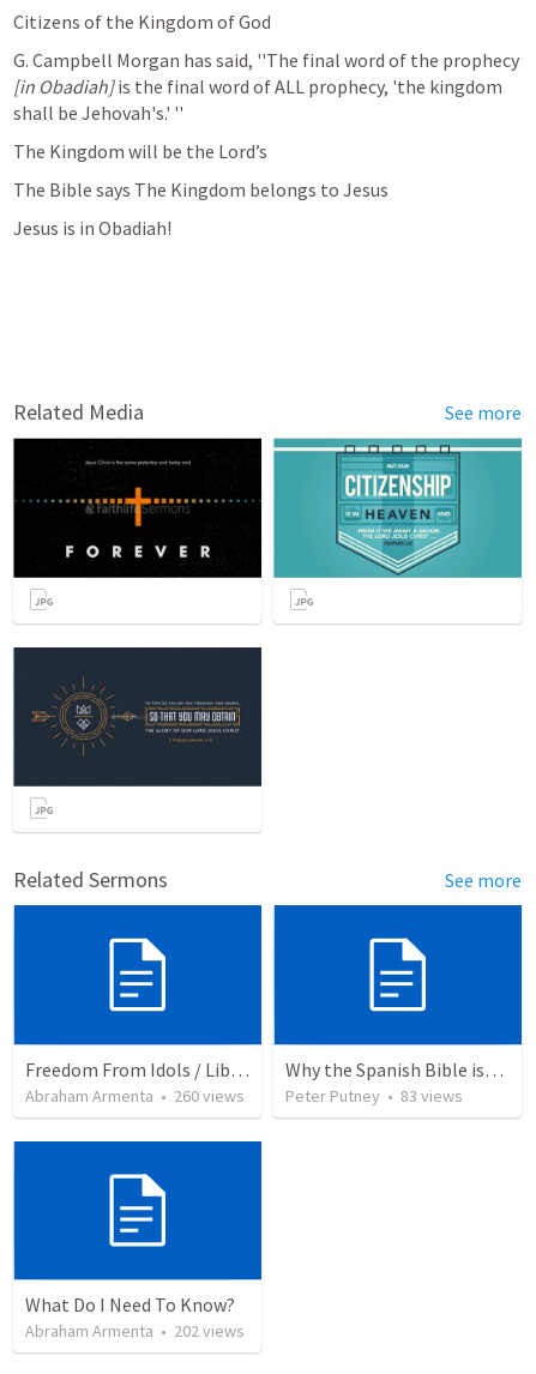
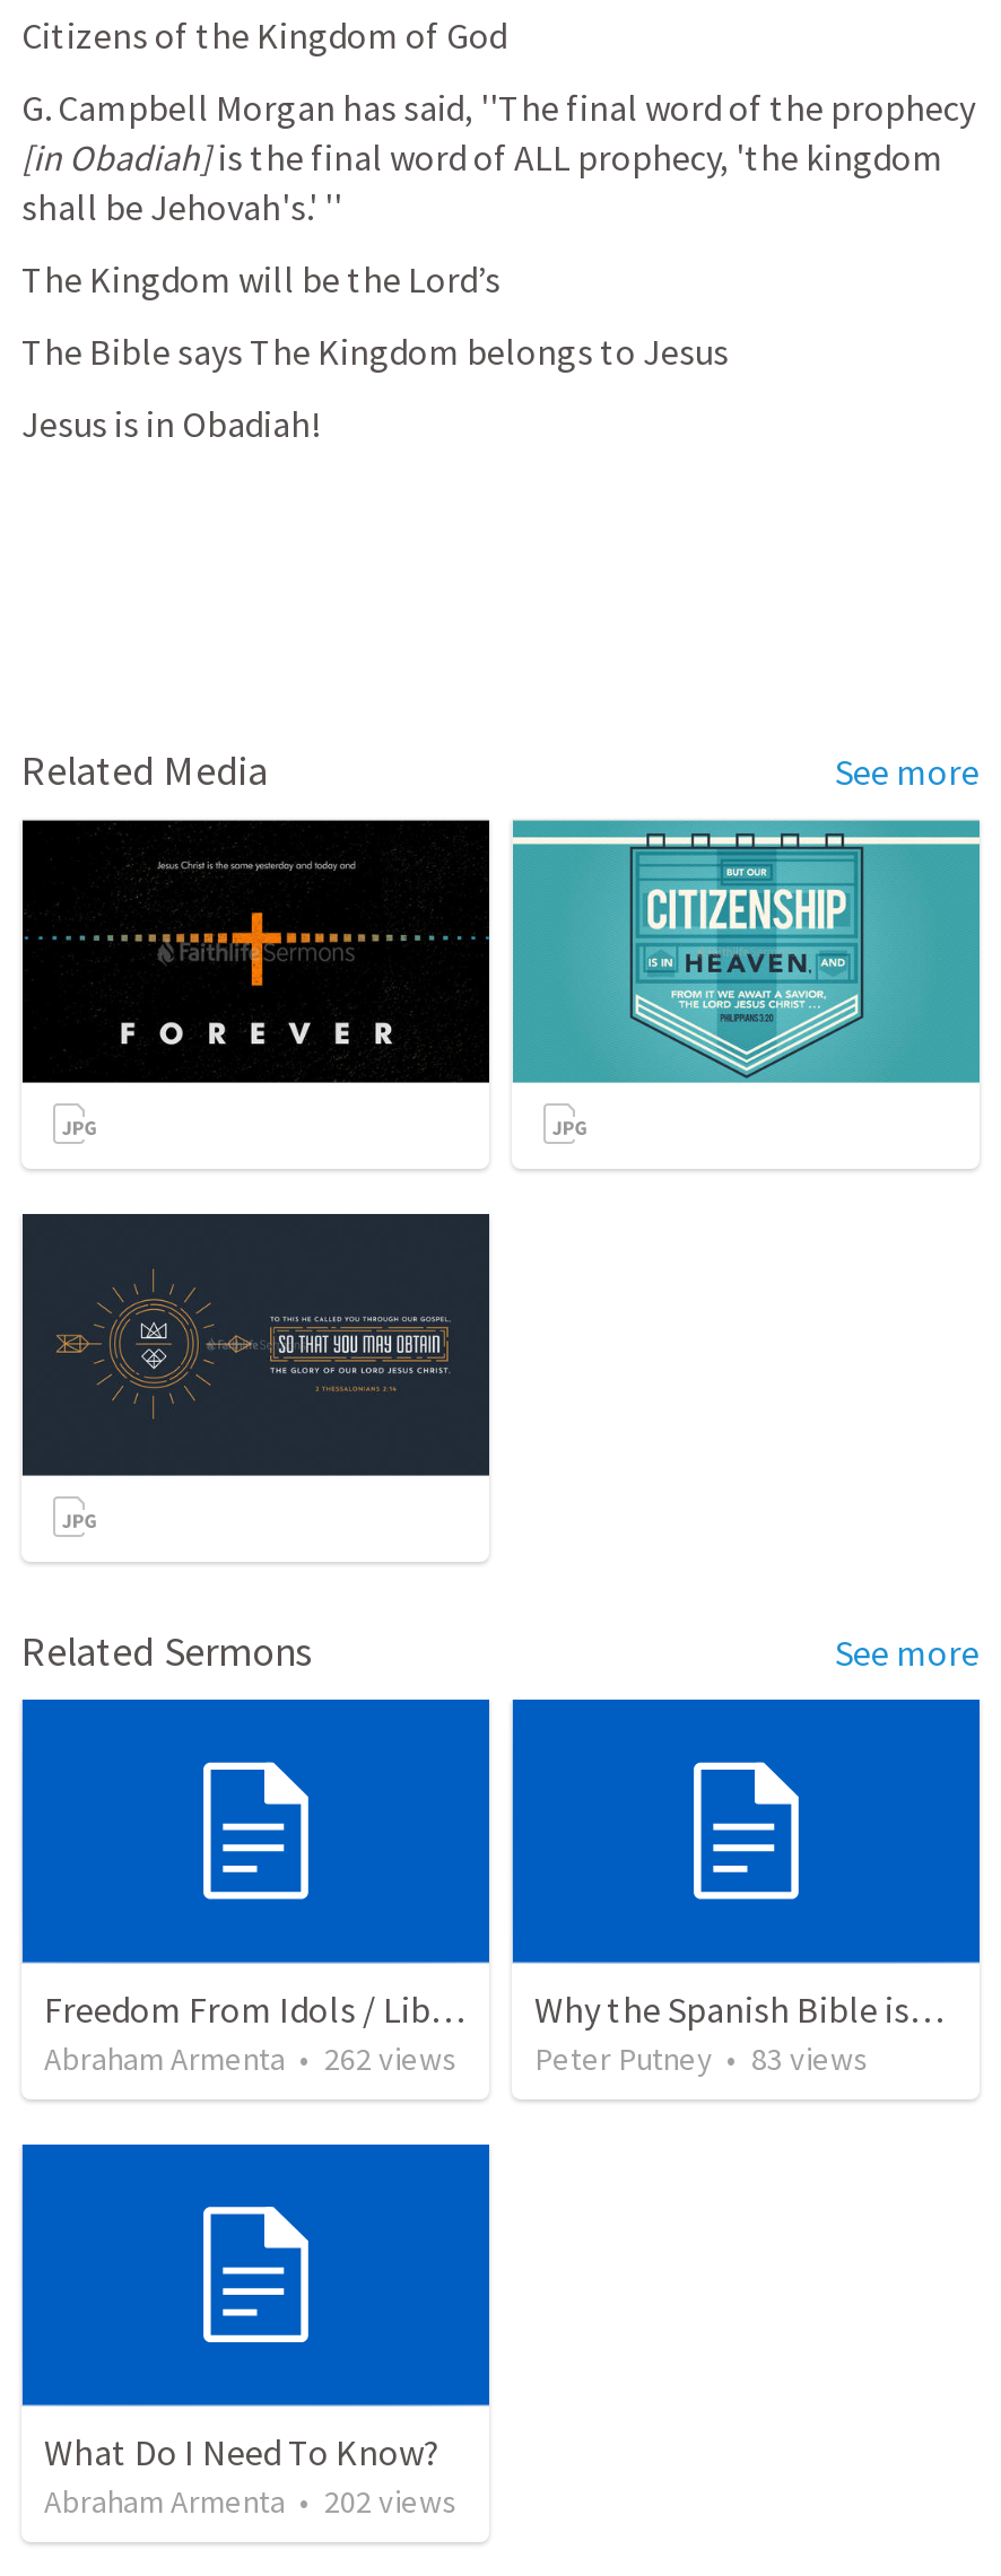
- Abraham Armenta • 260 views
+ Abraham Armenta • 262 views
